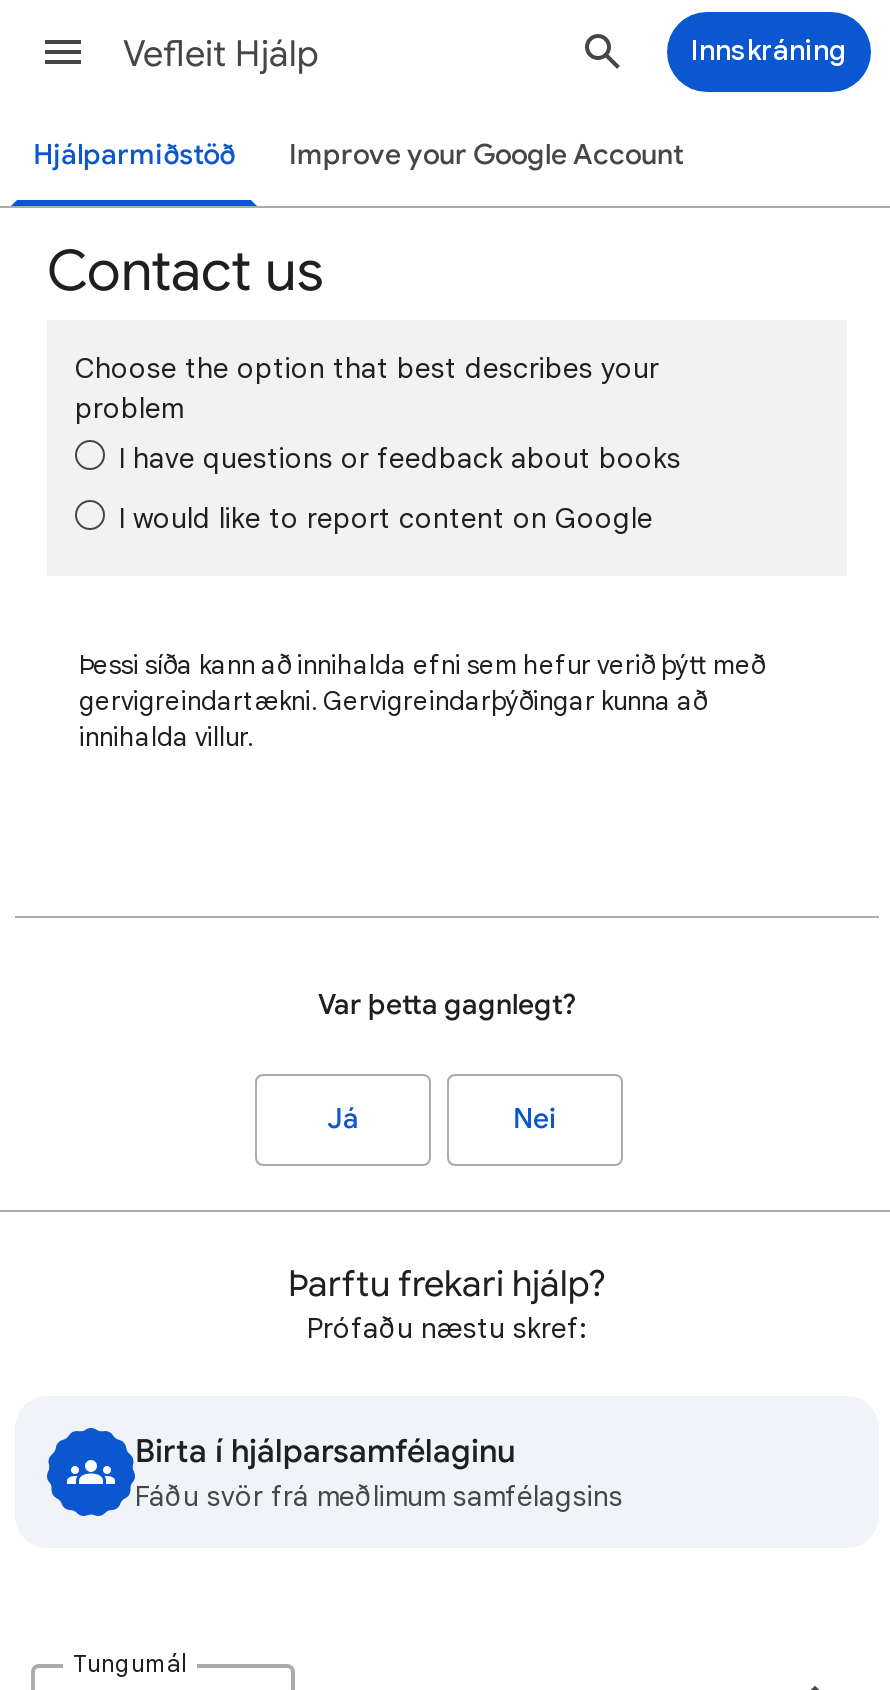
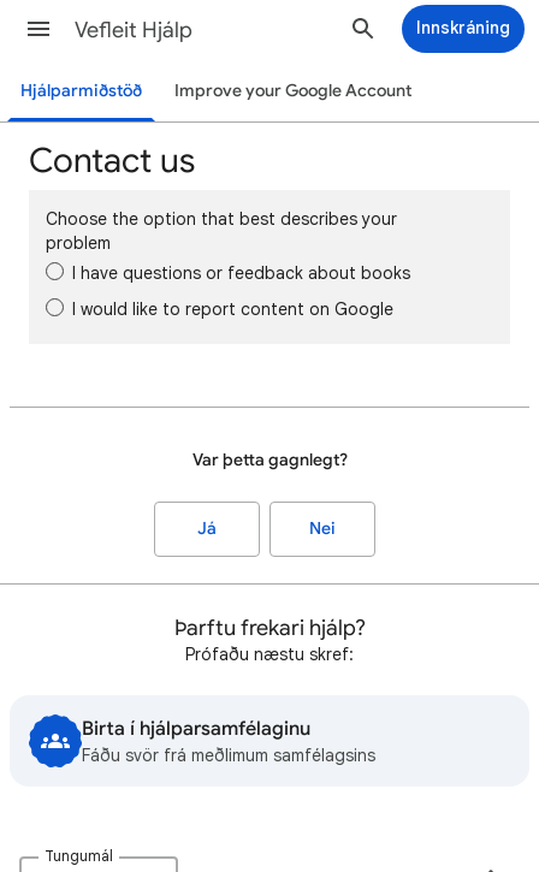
- Þessi síða kann að innihalda efni sem hefur verið þýtt með
- gervigreindartækni. Gervigreindarþýðingar kunna að
- innihalda villur.
